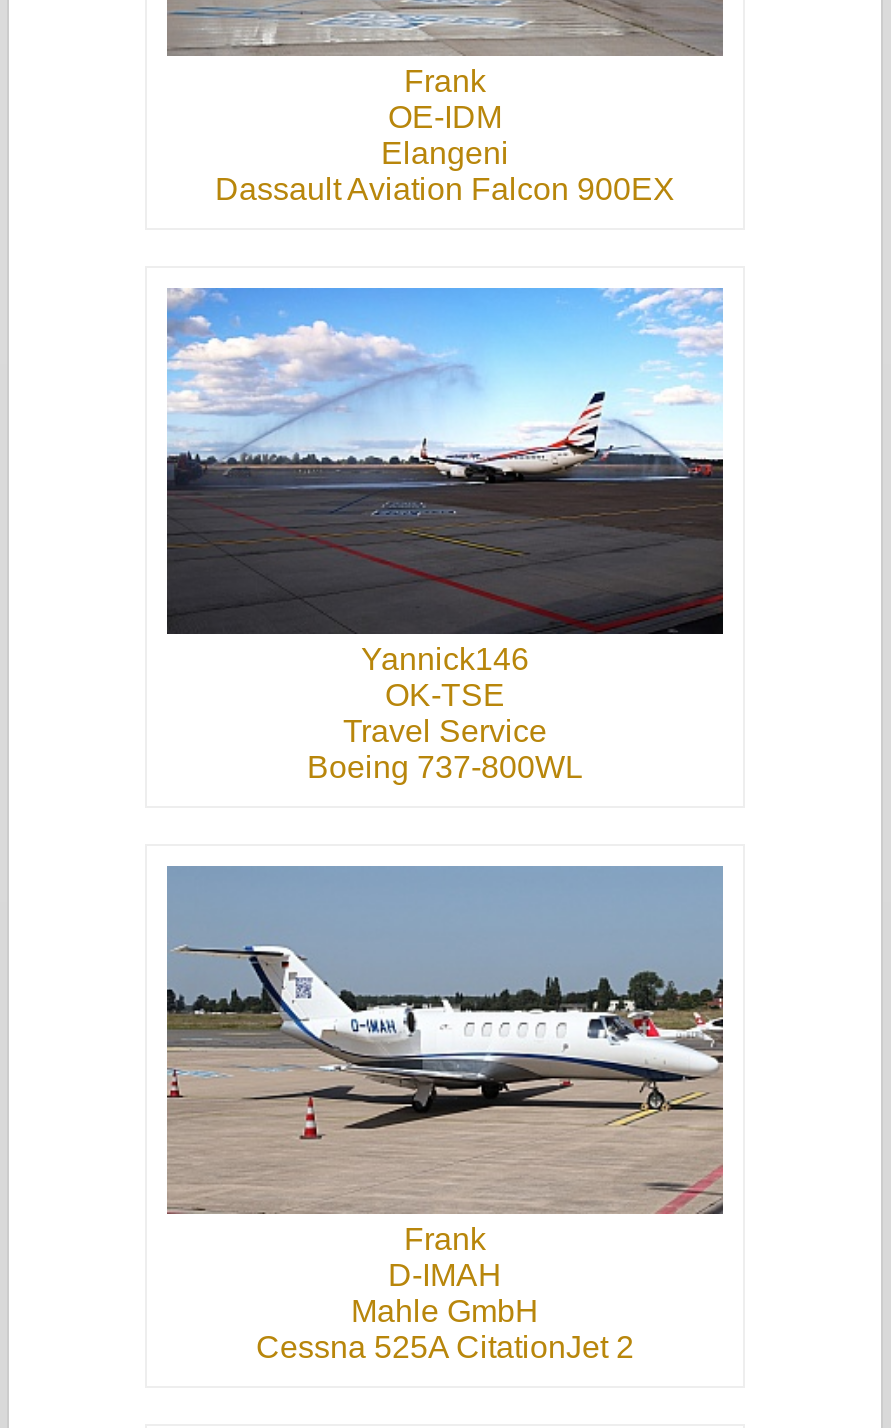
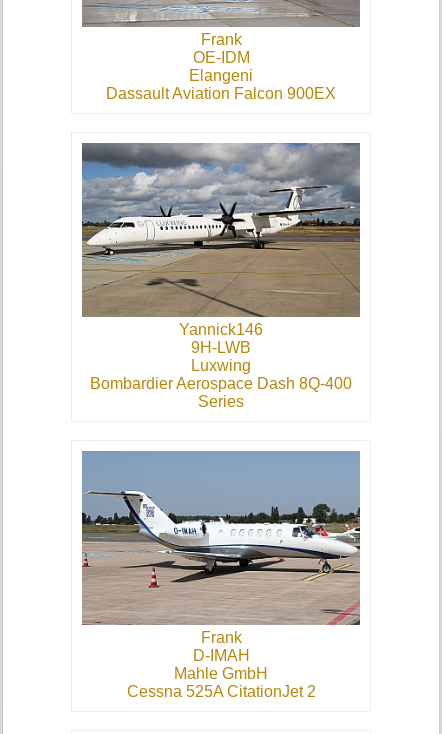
- [image]
- OK-TSE
- Travel Service
- Boeing 737-800WL
+ [image]
+ 9H-LWB
+ Luxwing
+ Bombardier Aerospace Dash 8Q-400
+ Series
